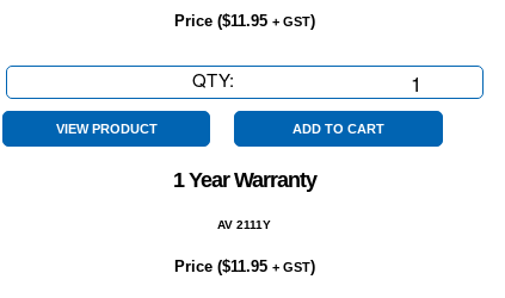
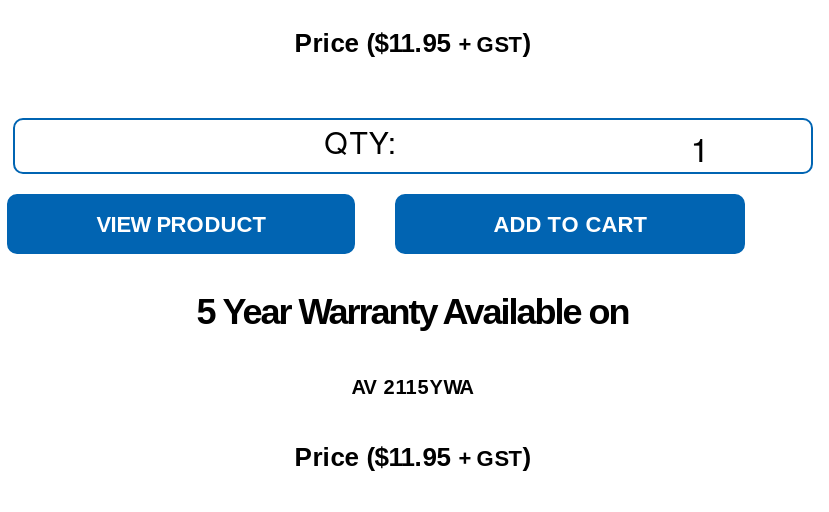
- 1 Year Warranty
+ 5 Year Warranty Available on

- AV 2111Y
+ AV 2115YWA
